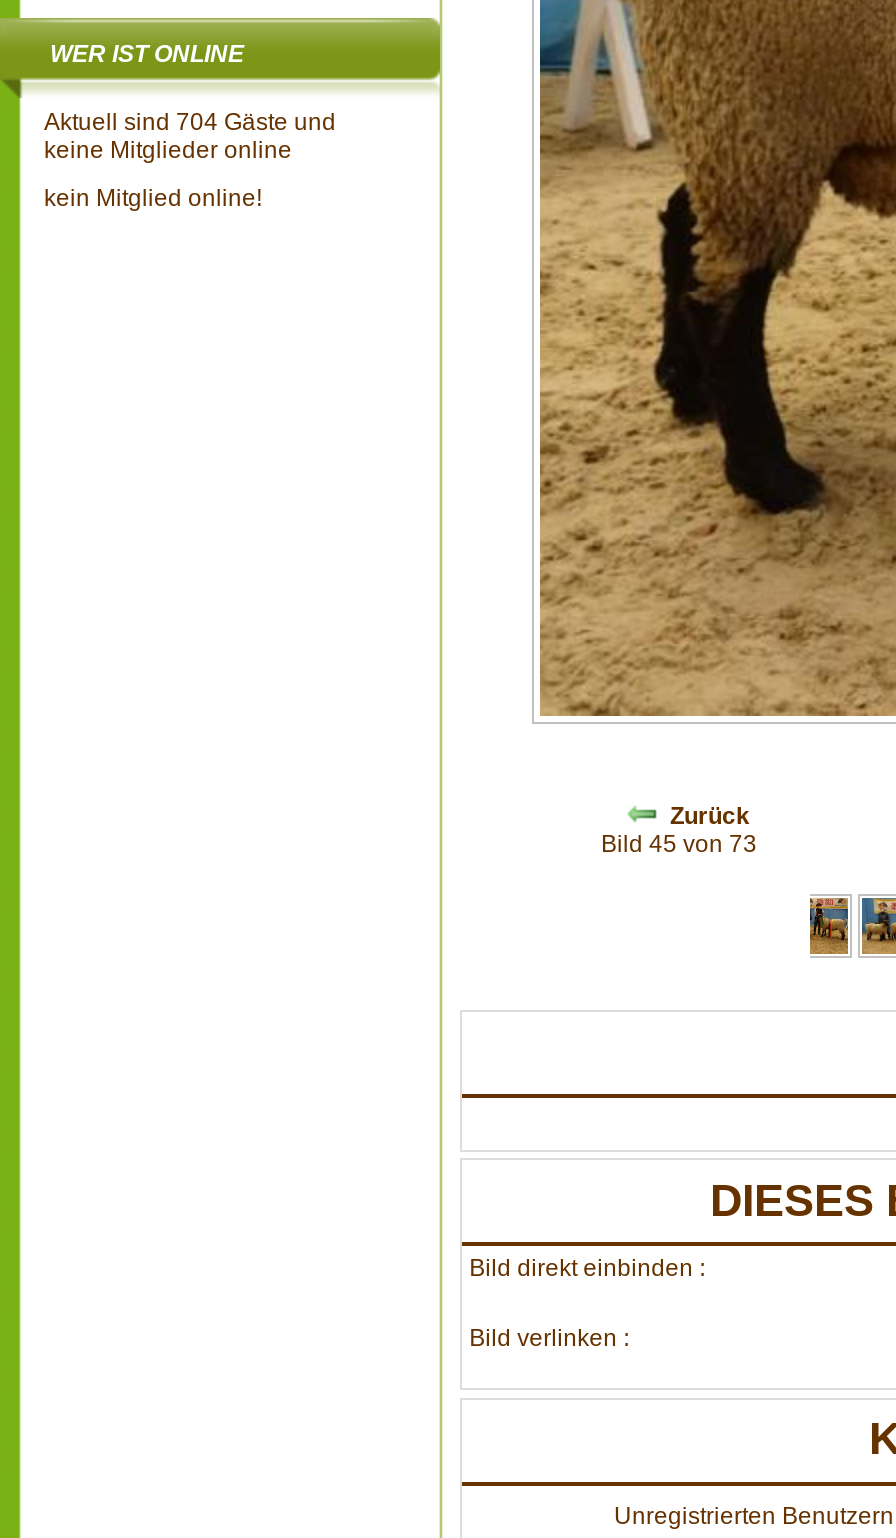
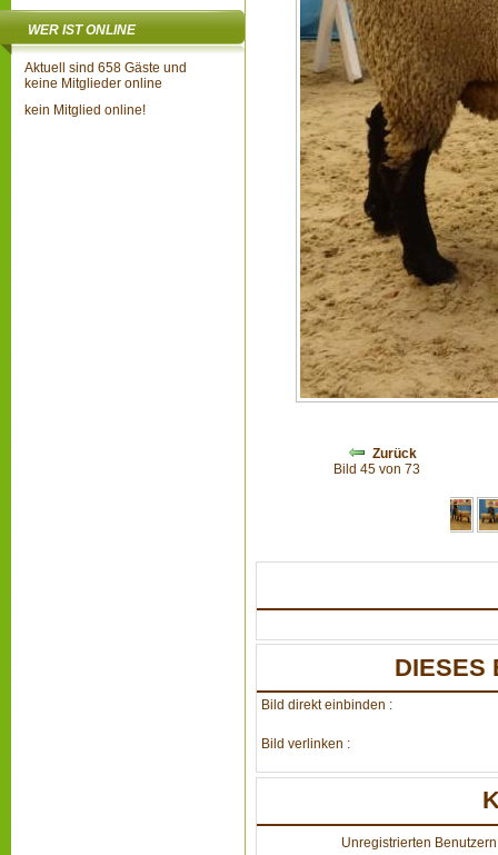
- Aktuell sind 704 Gäste und
+ Aktuell sind 658 Gäste und
